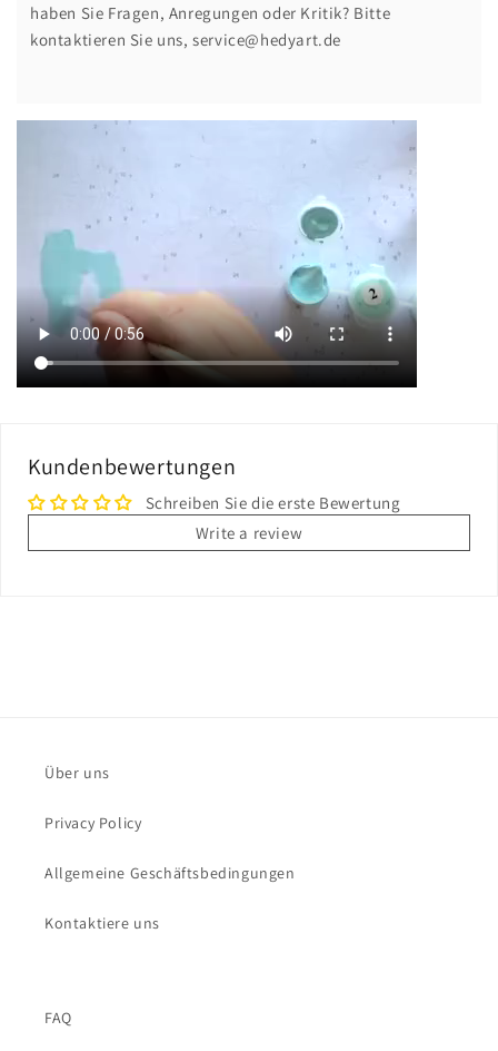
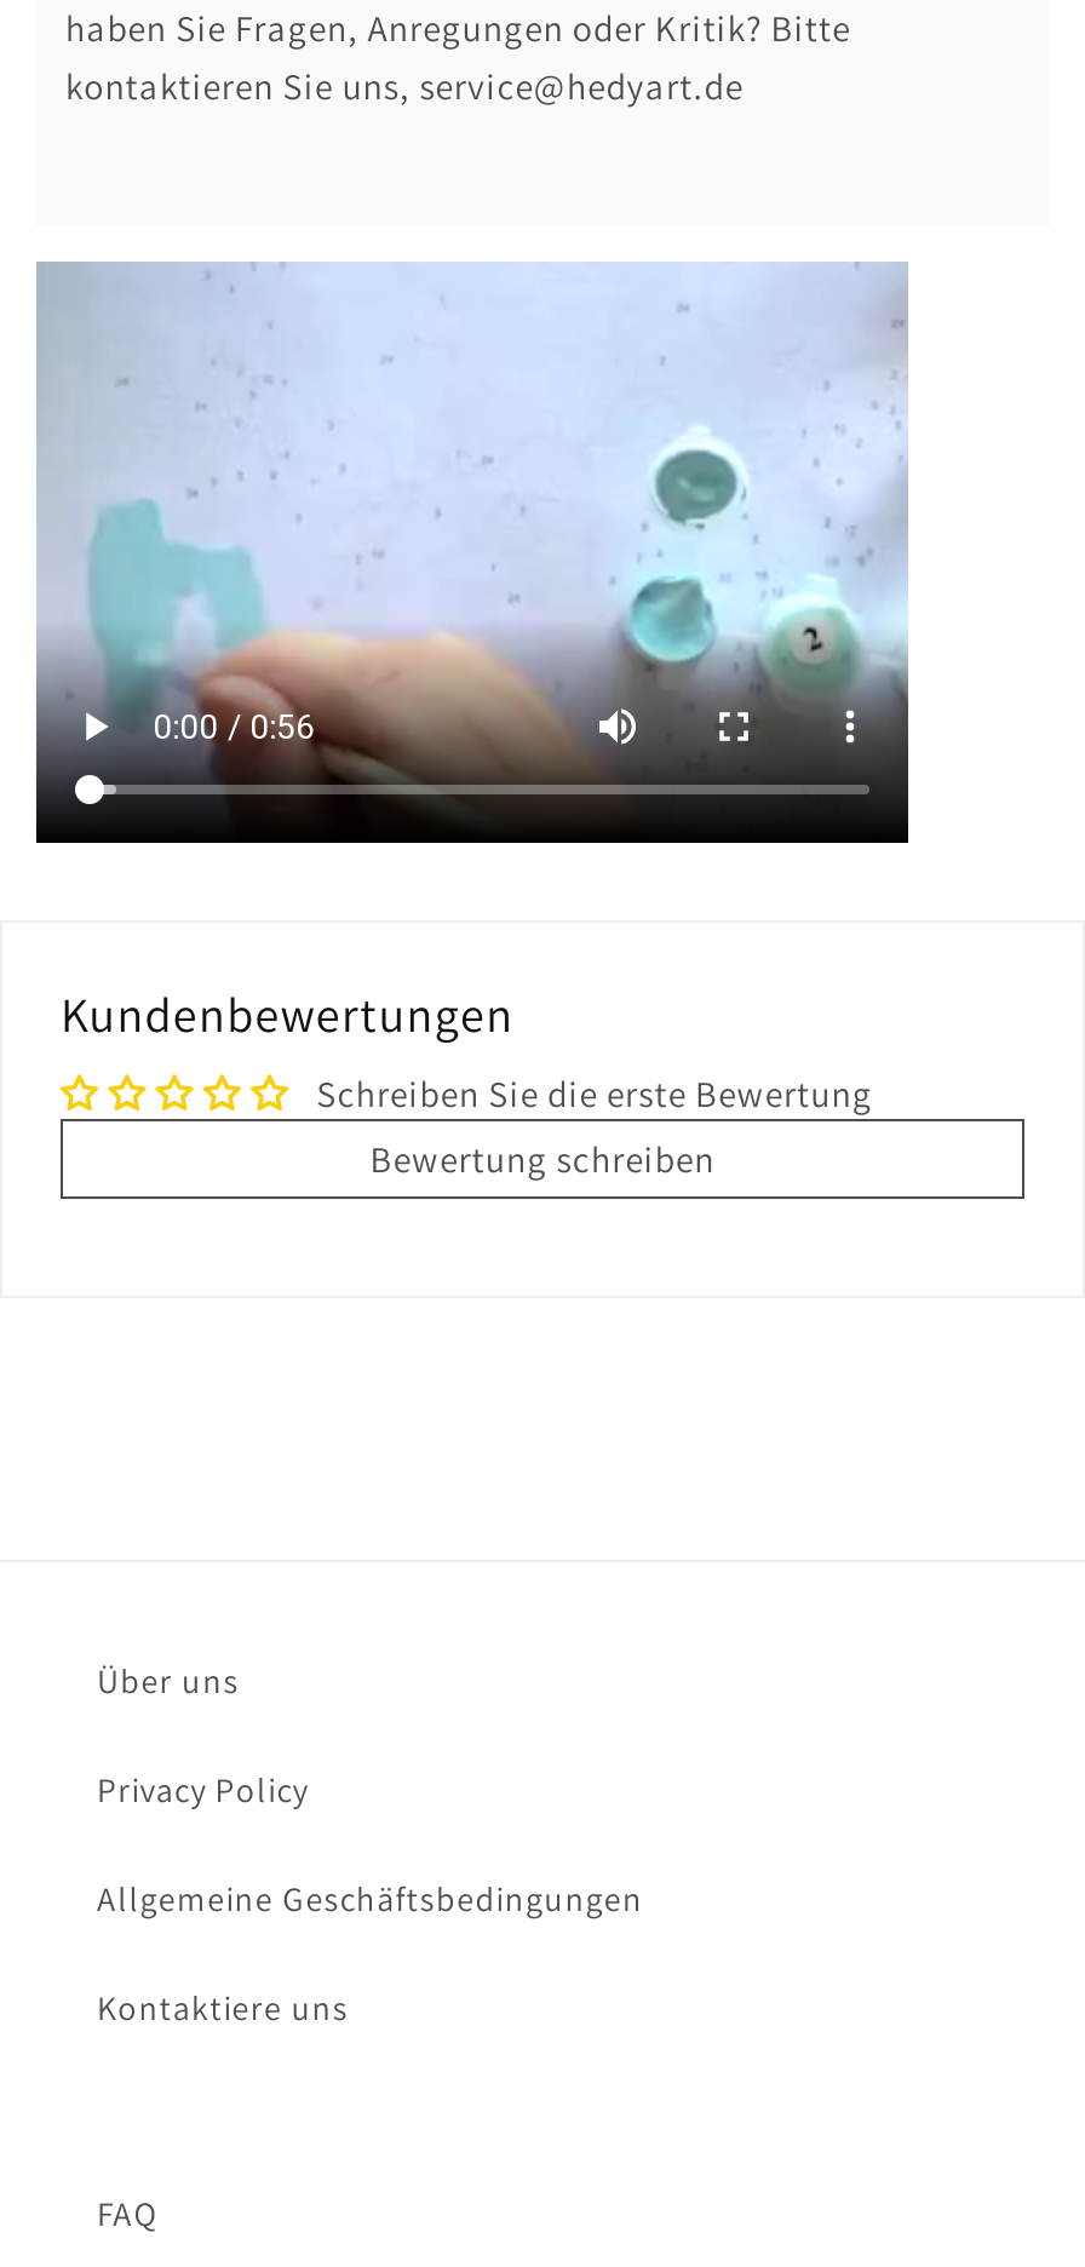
- Write a review
+ Bewertung schreiben
